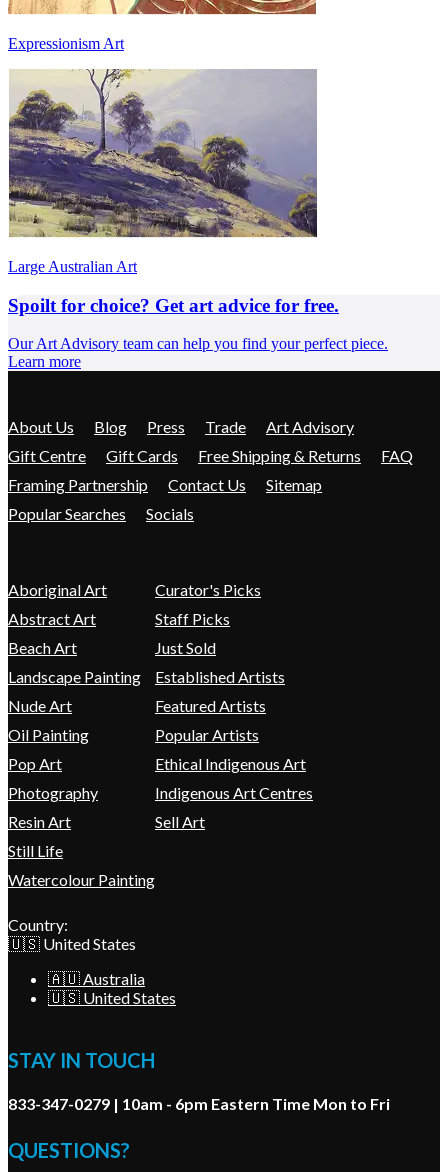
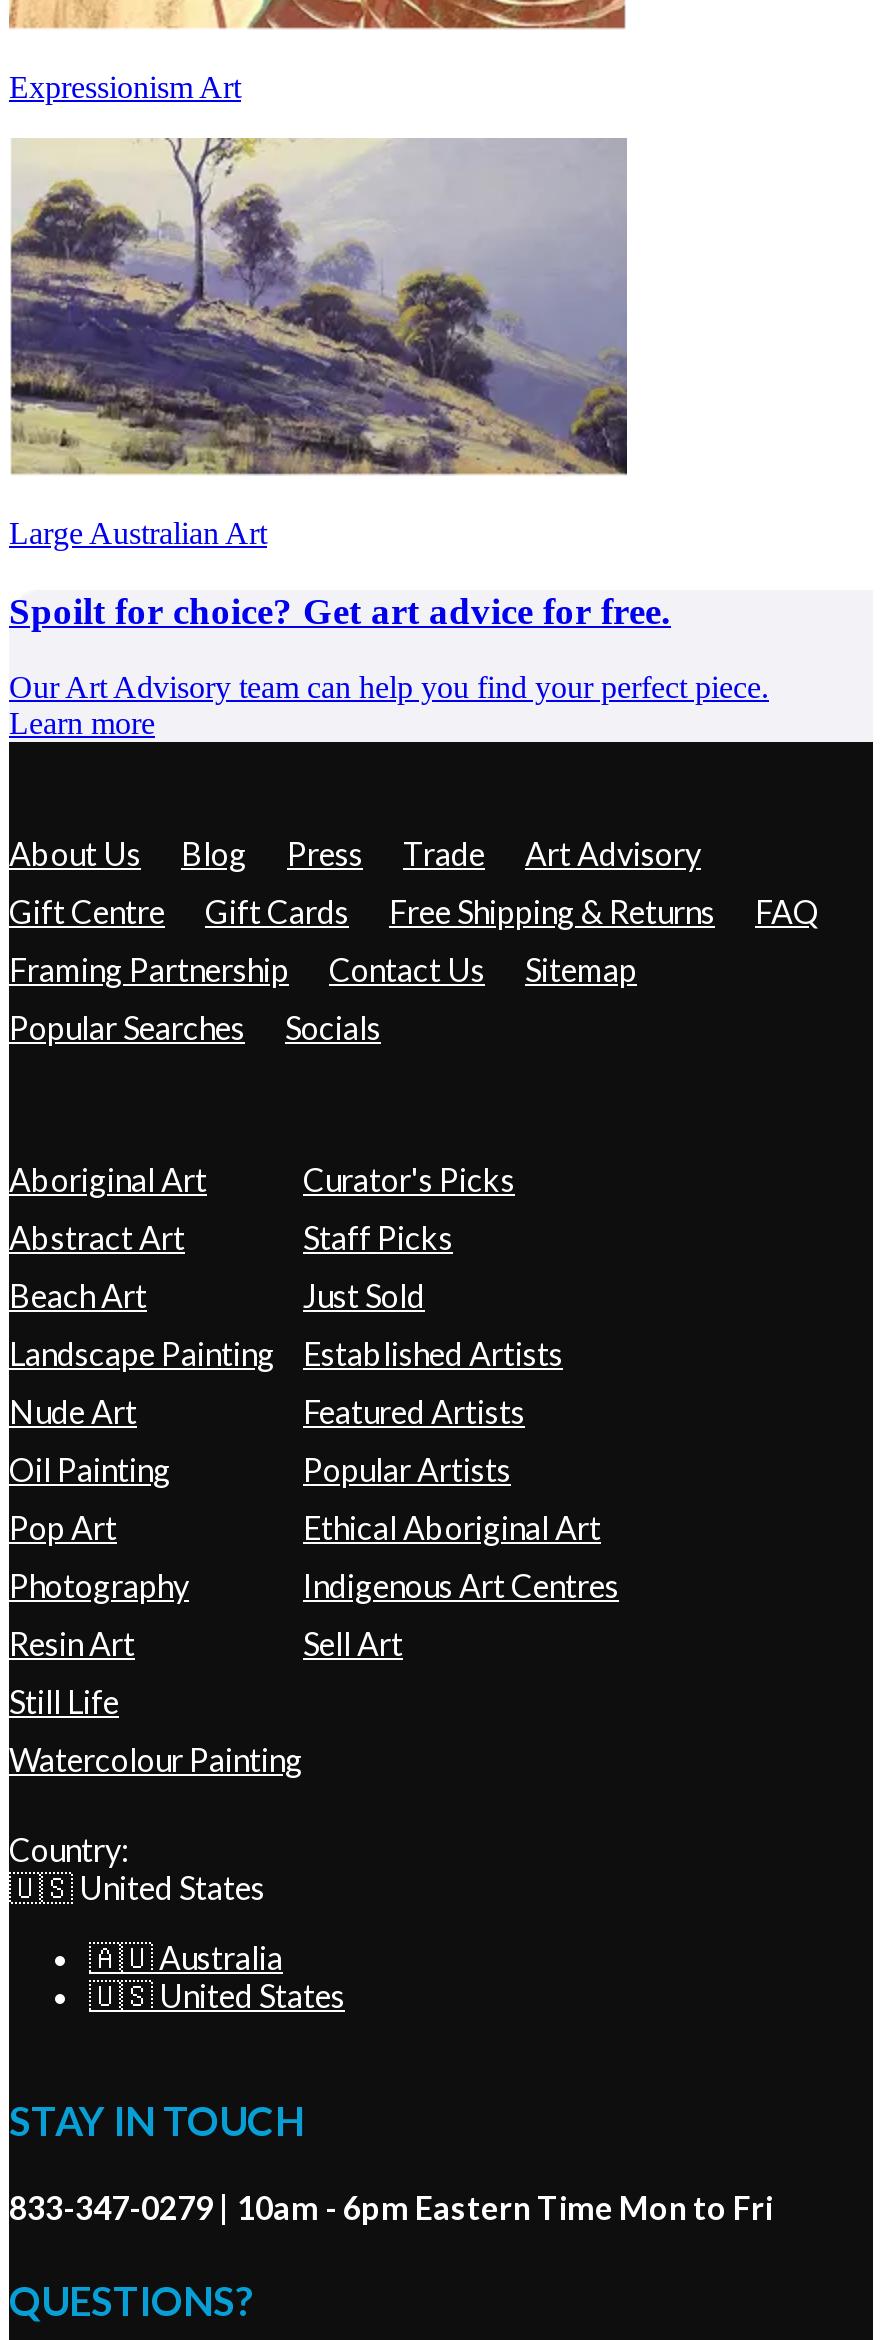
- Ethical Indigenous Art
+ Ethical Aboriginal Art
